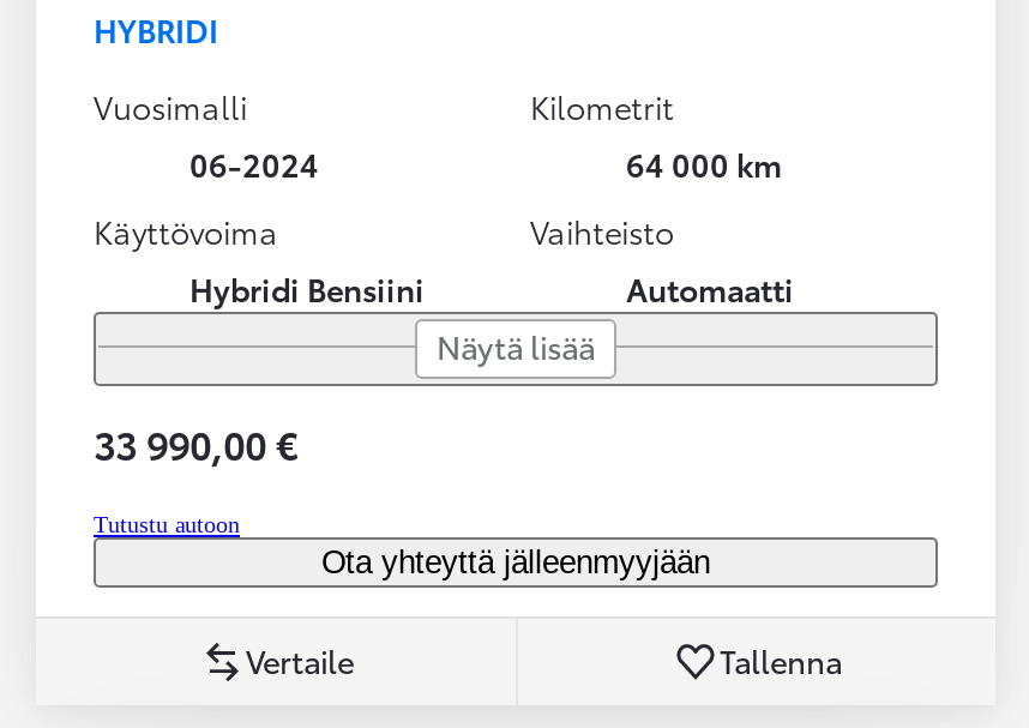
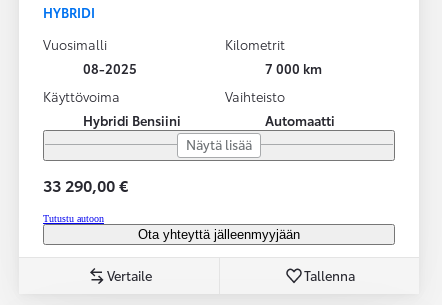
- 06-2024
+ 08-2025

- 64 000 km
+ 7 000 km

- 33 990,00 €
+ 33 290,00 €
